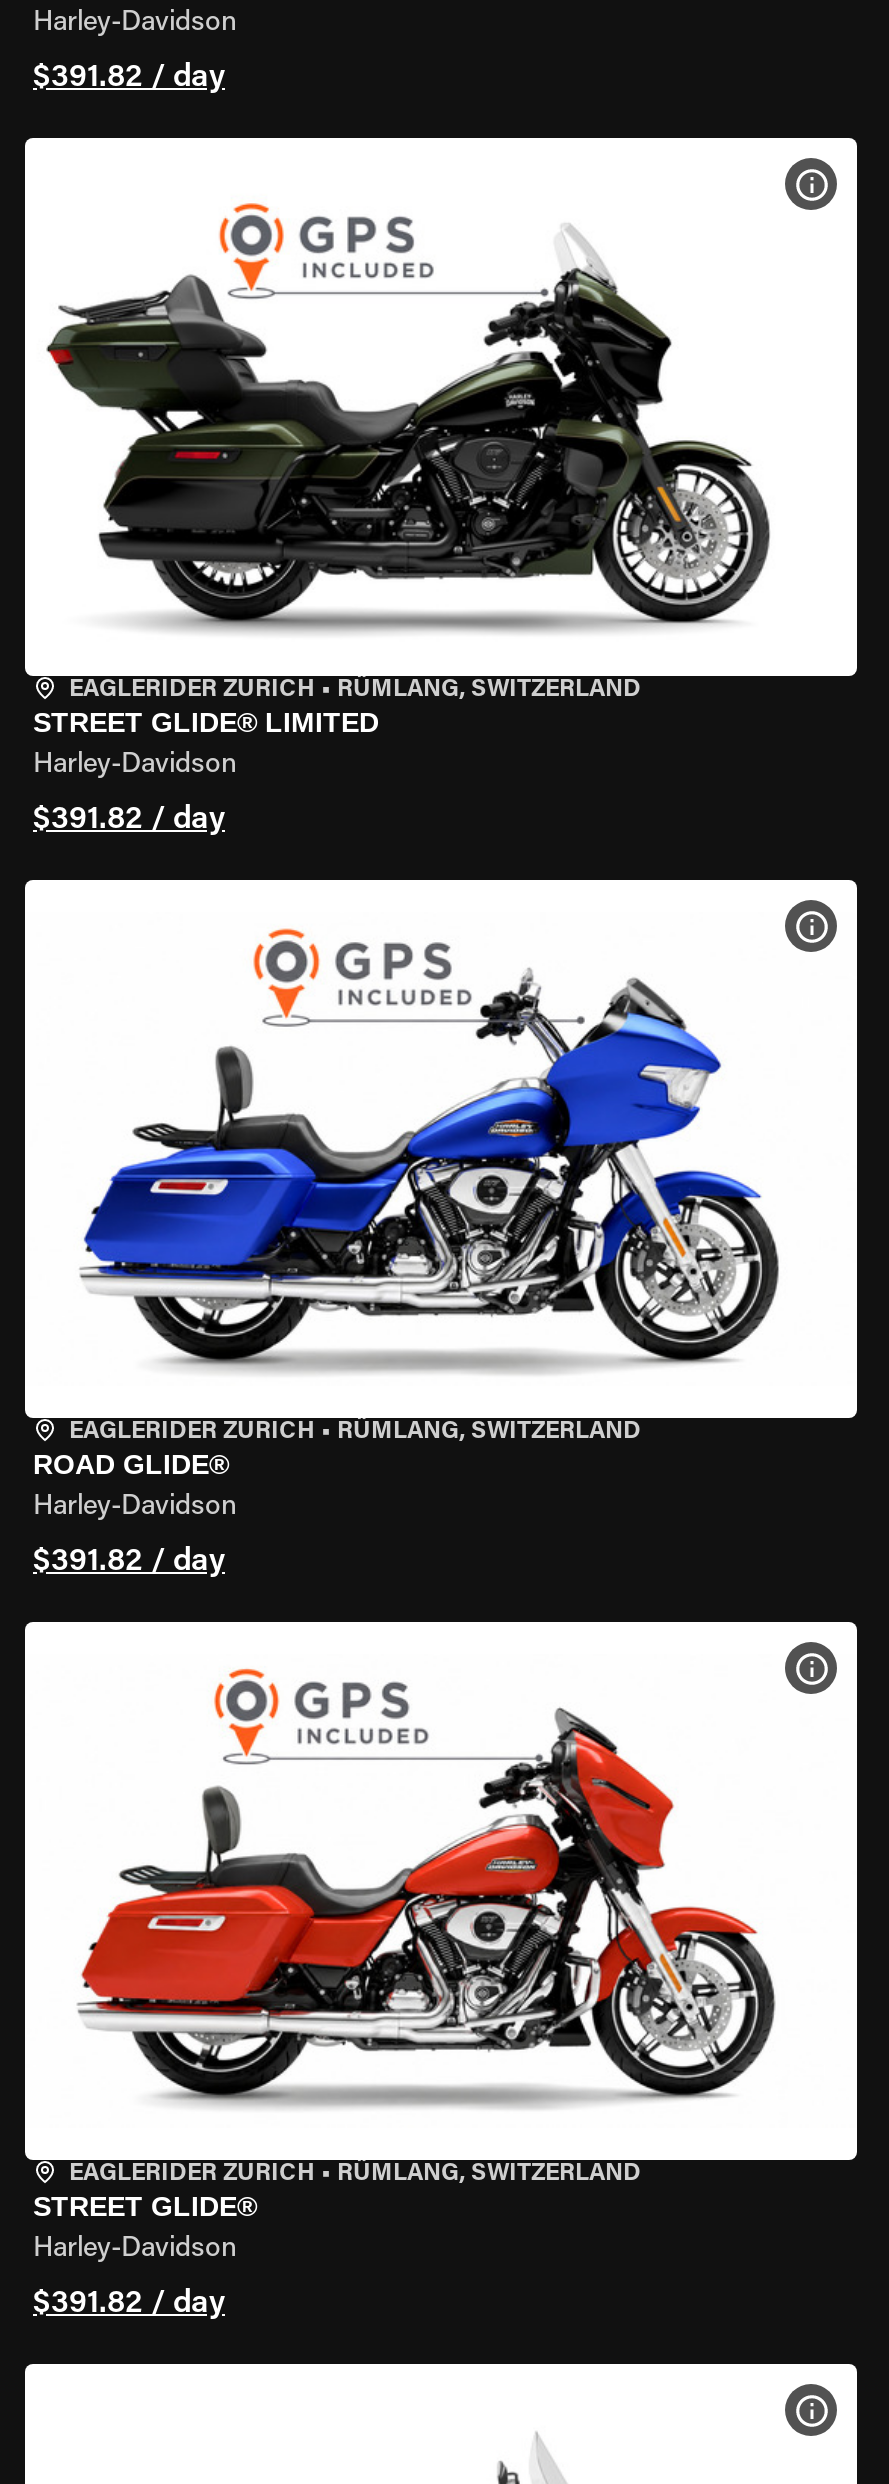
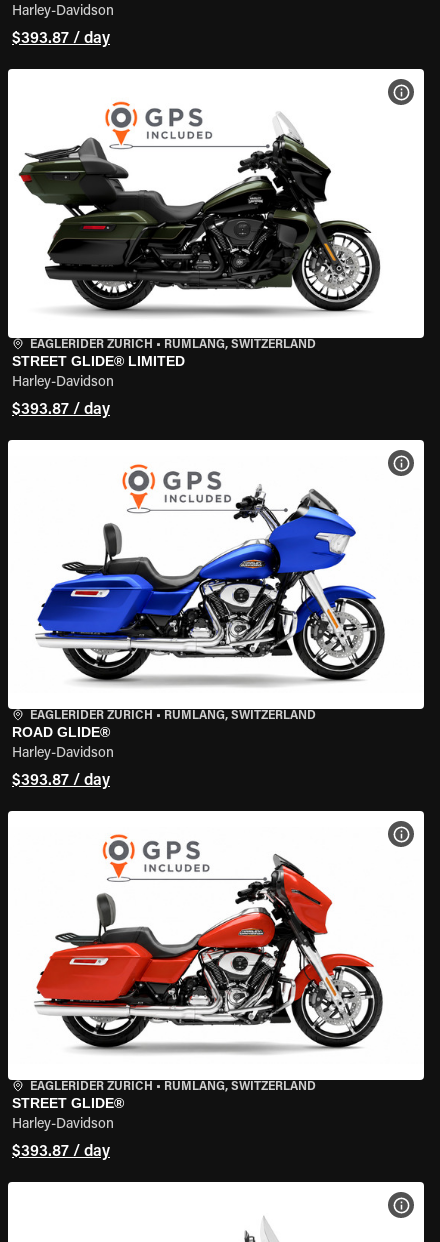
- $391.82 / day
+ $393.87 / day

- $391.82 / day
+ $393.87 / day

- $391.82 / day
+ $393.87 / day

- $391.82 / day
+ $393.87 / day
